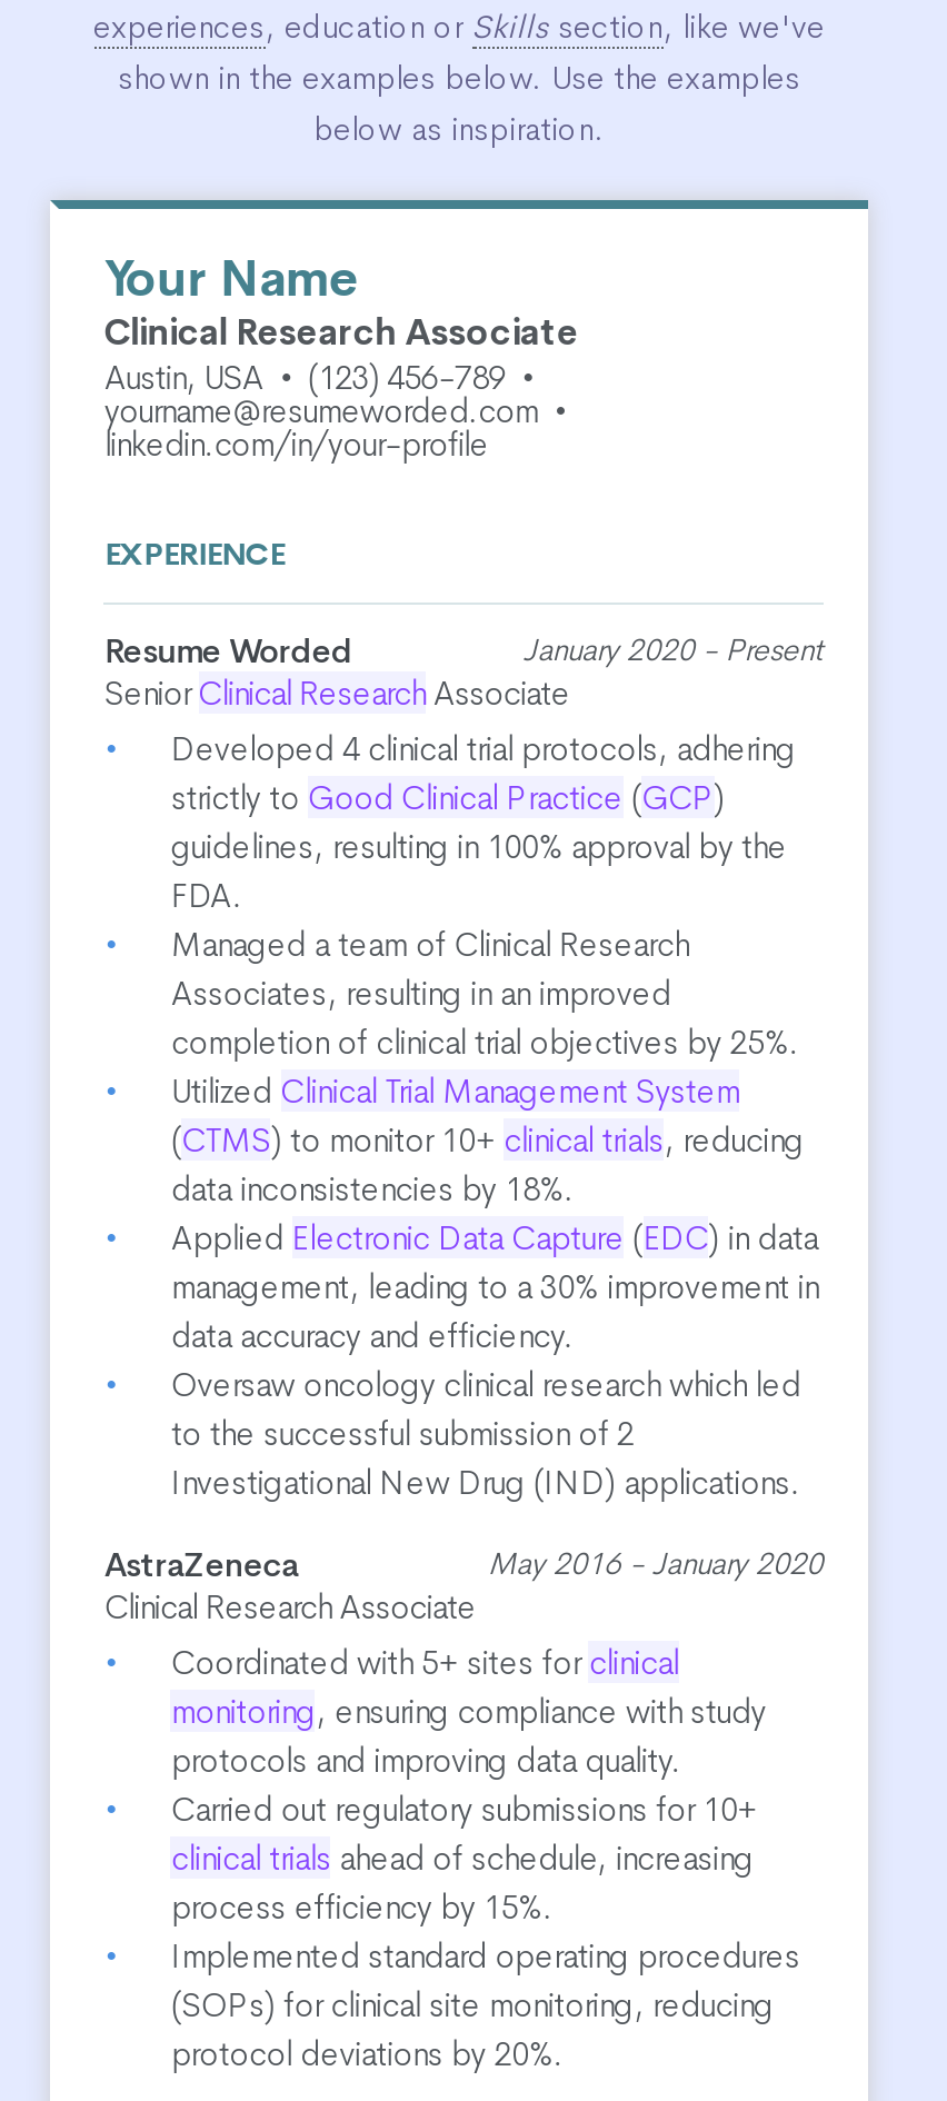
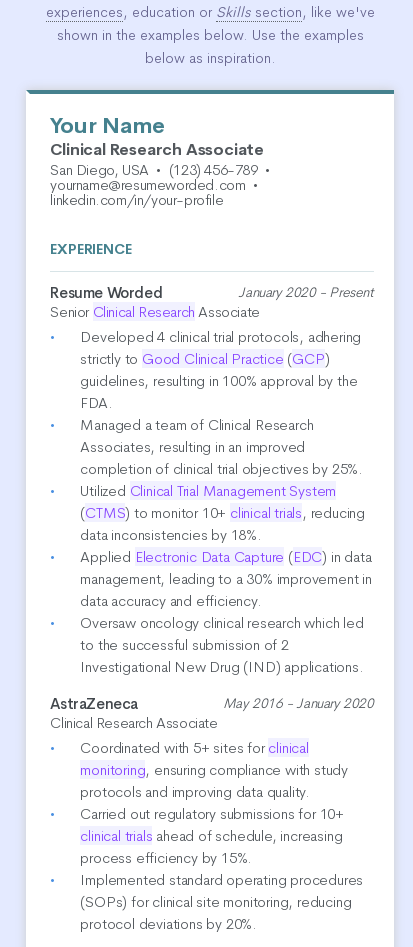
- Austin, USA • (123) 456-789 •
+ San Diego, USA • (123) 456-789 •
